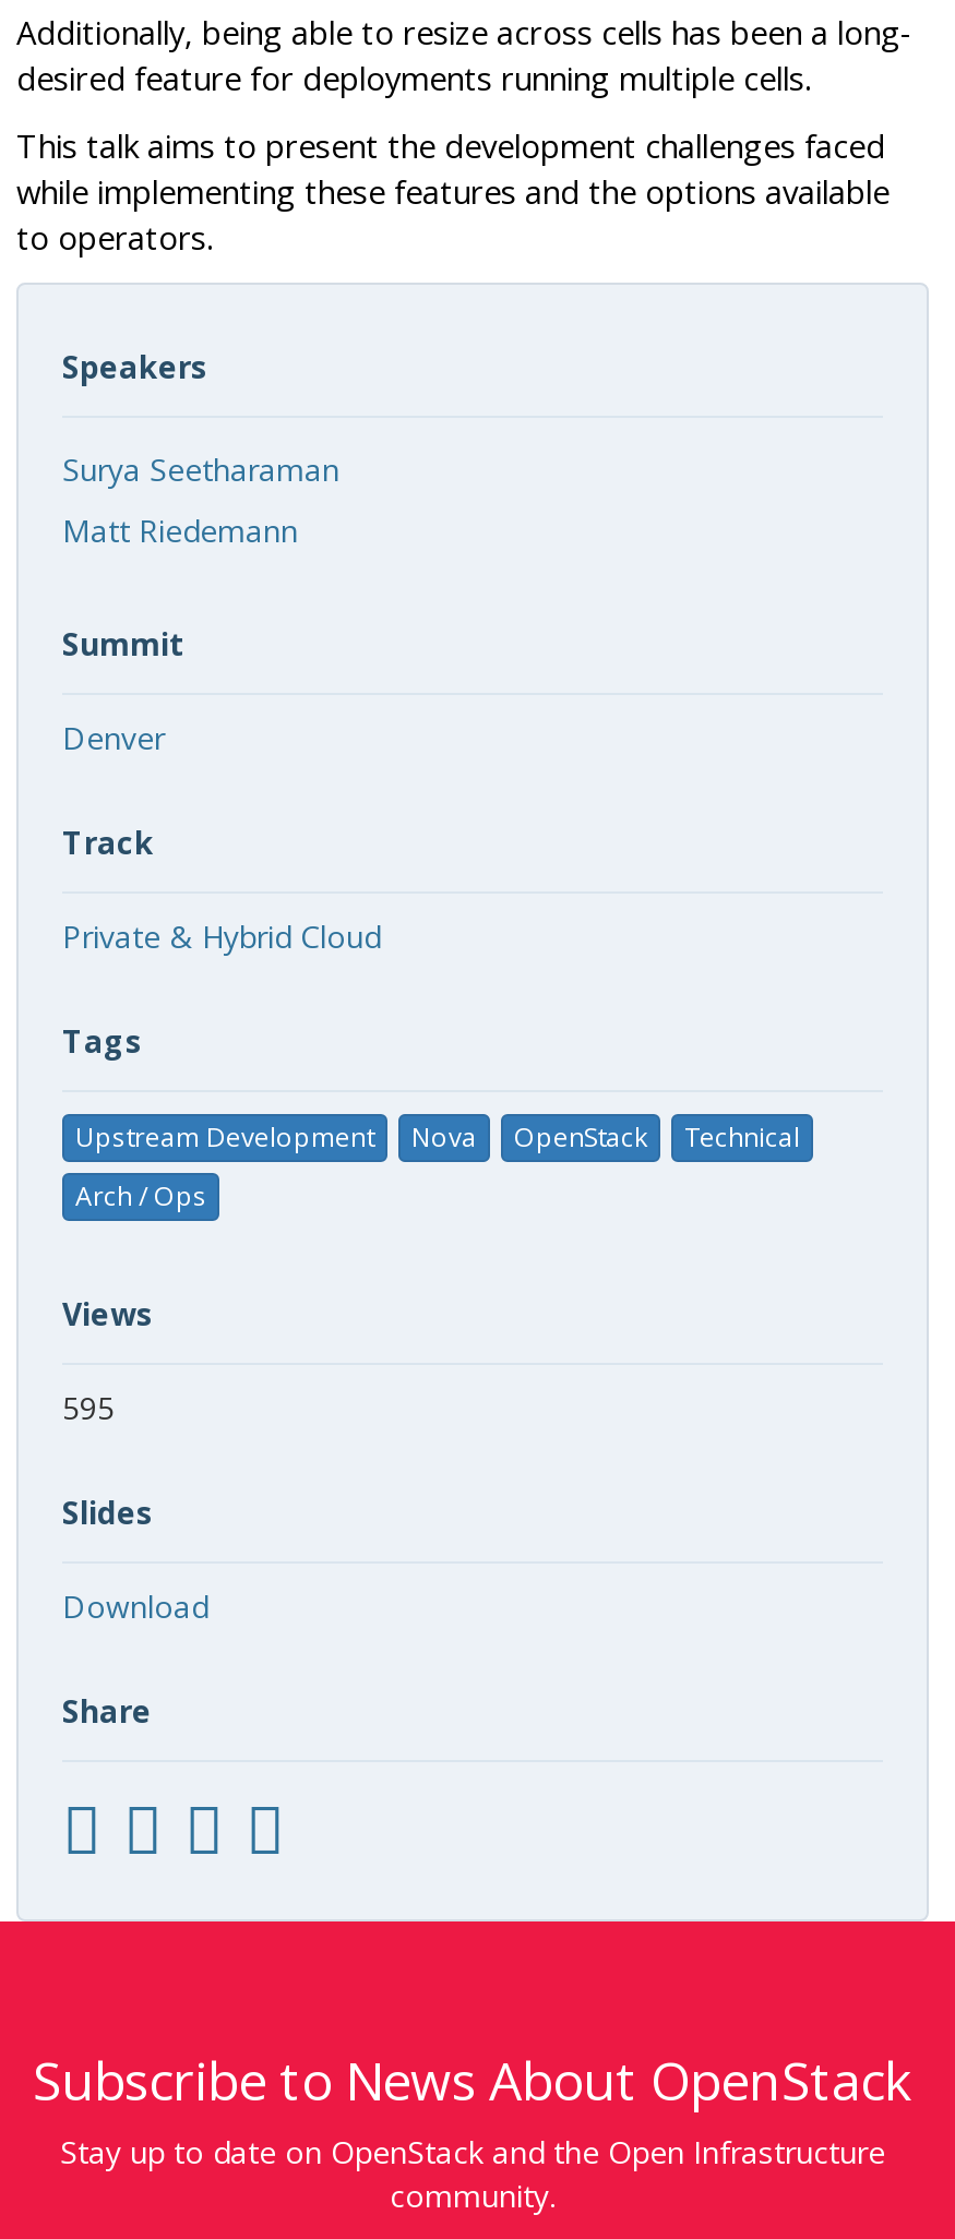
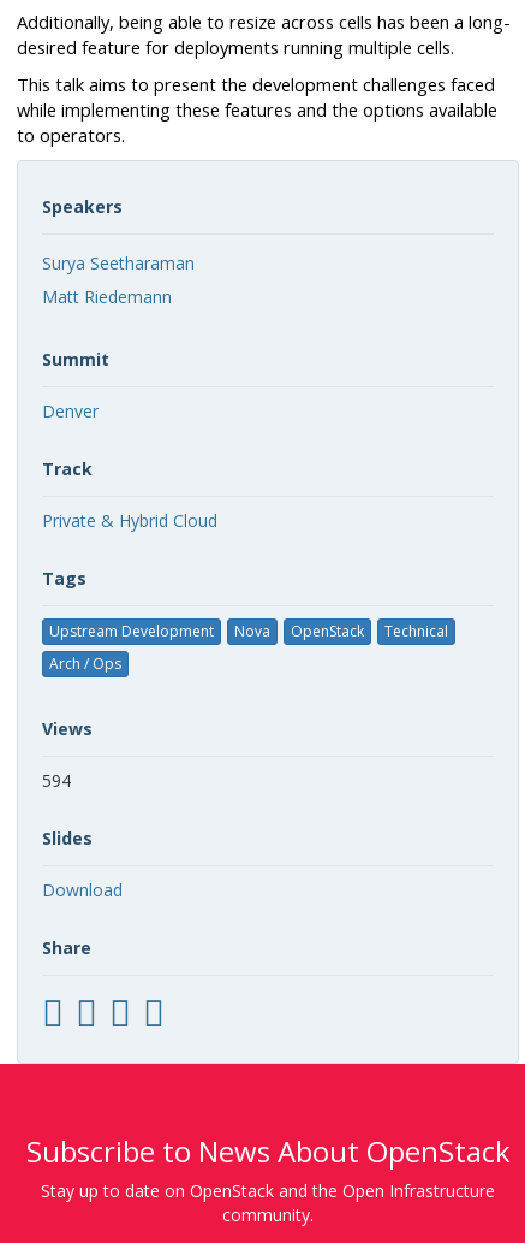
- 595
+ 594
